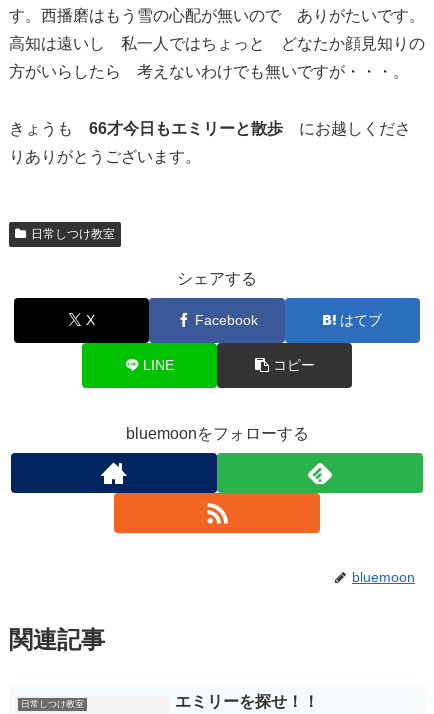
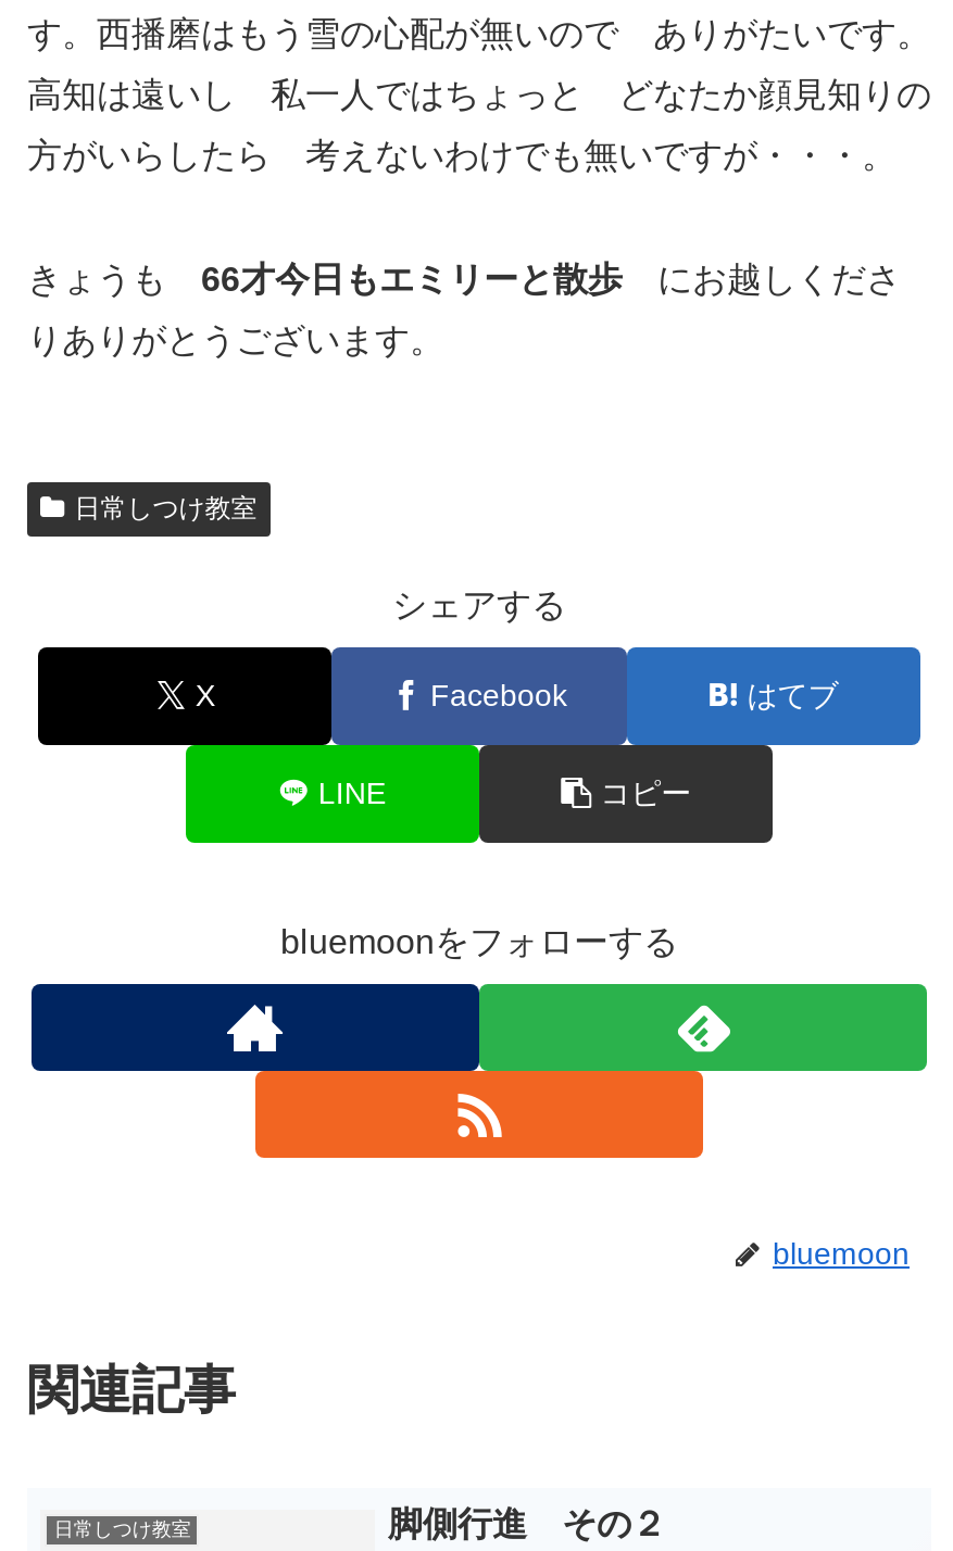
- エミリーを探せ！！
+ 脚側行進 その２
